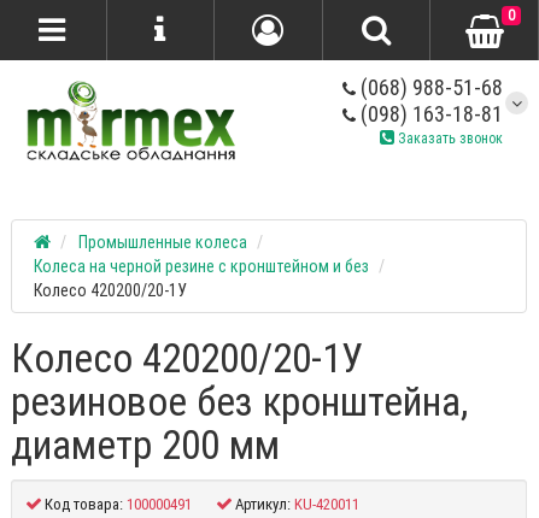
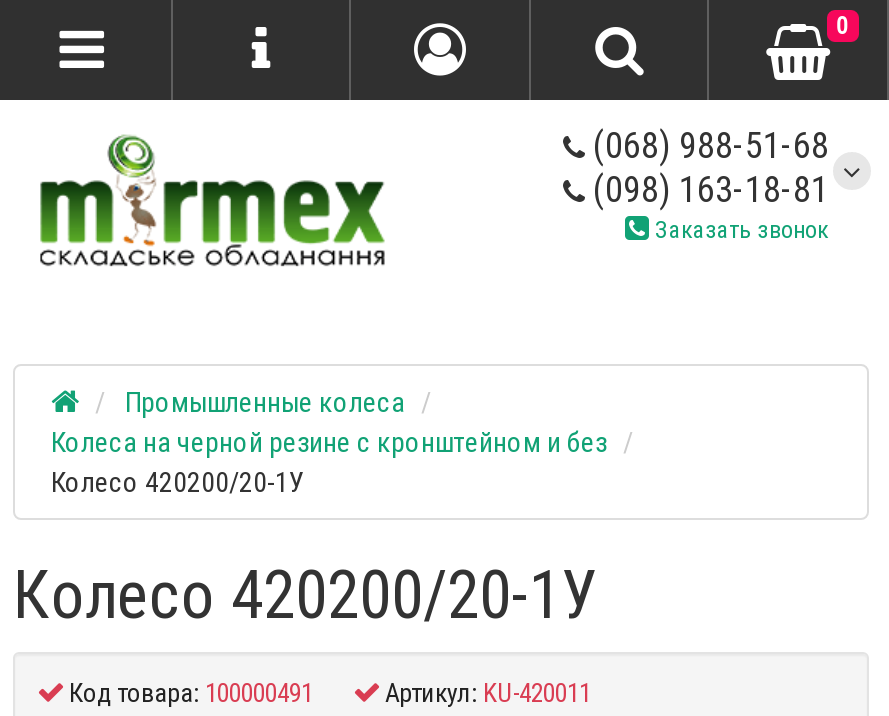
- резиновое без кронштейна,
- диаметр 200 мм
